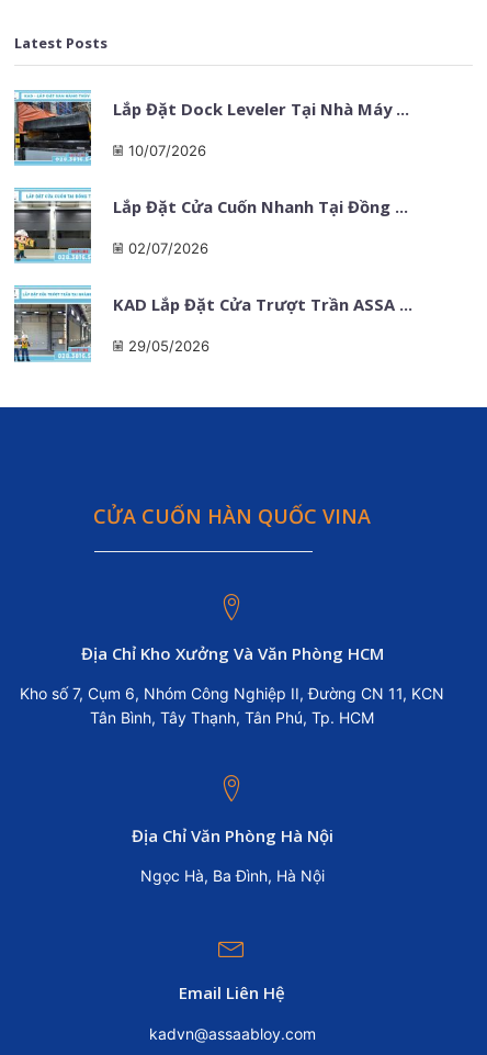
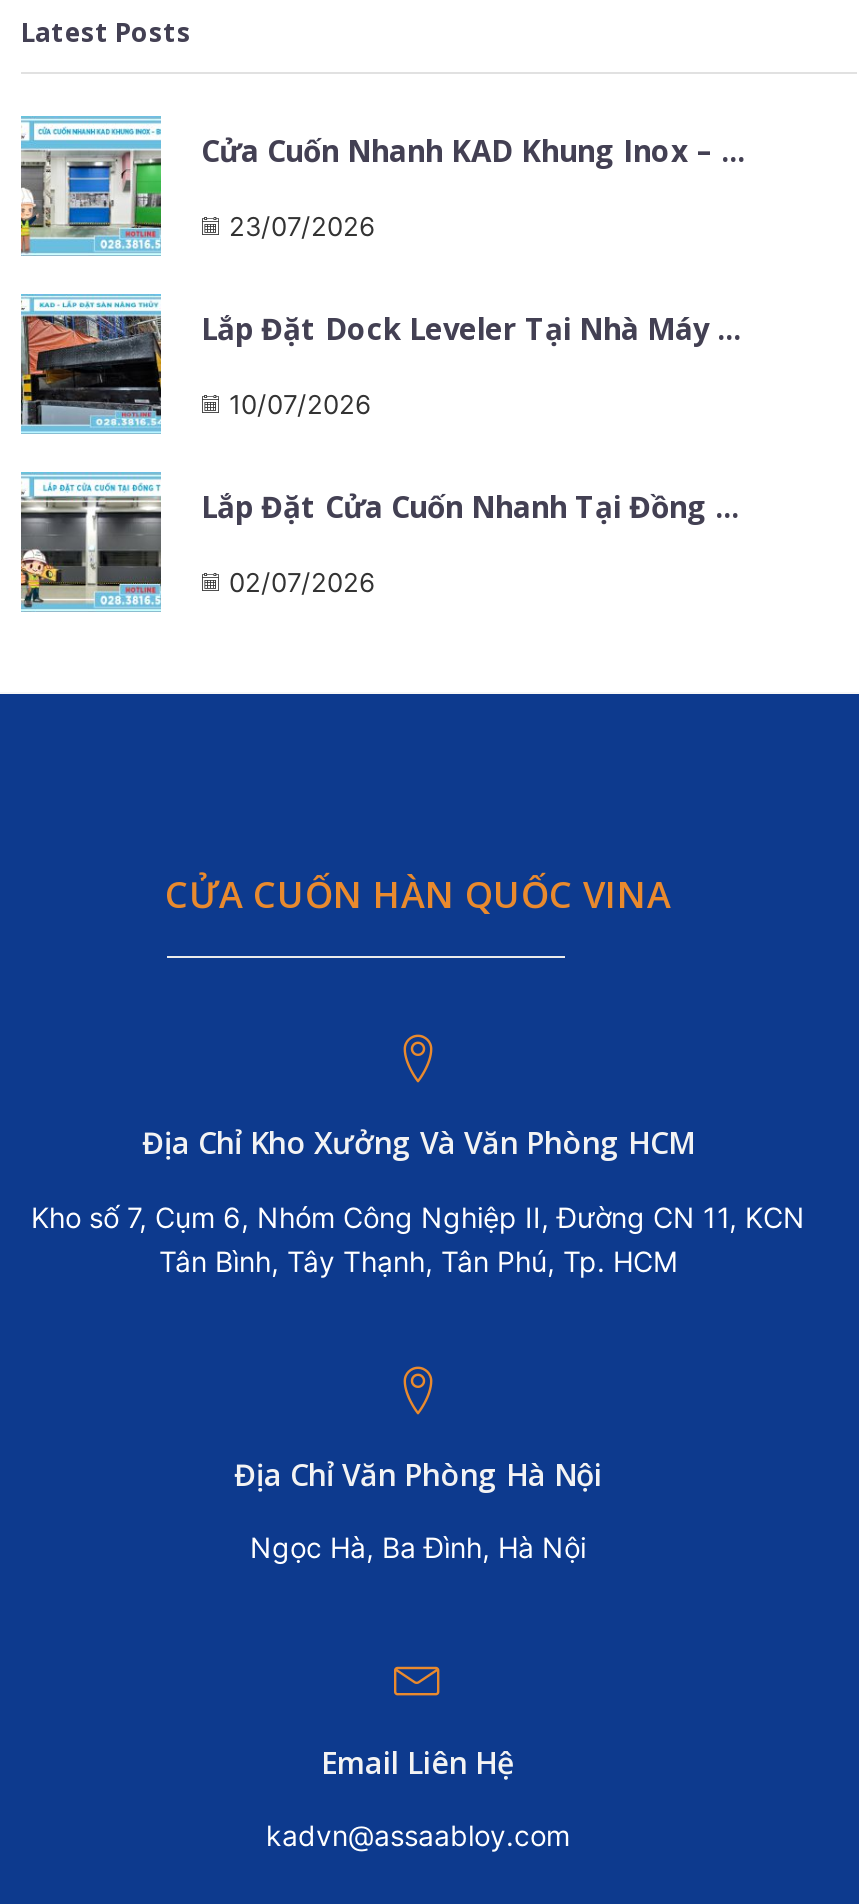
+ [image]
+ Cửa Cuốn Nhanh KAD Khung Inox – ...
+ 23/07/2026

moved down: [image] | Lắp Đặt Dock Leveler Tại Nhà Máy ... | 10/07/2026 | Lắp Đặt Cửa Cuốn Nhanh Tại Đồng ... | 02/07/2026

- [image]
- KAD Lắp Đặt Cửa Trượt Trần ASSA ...
- 29/05/2026
